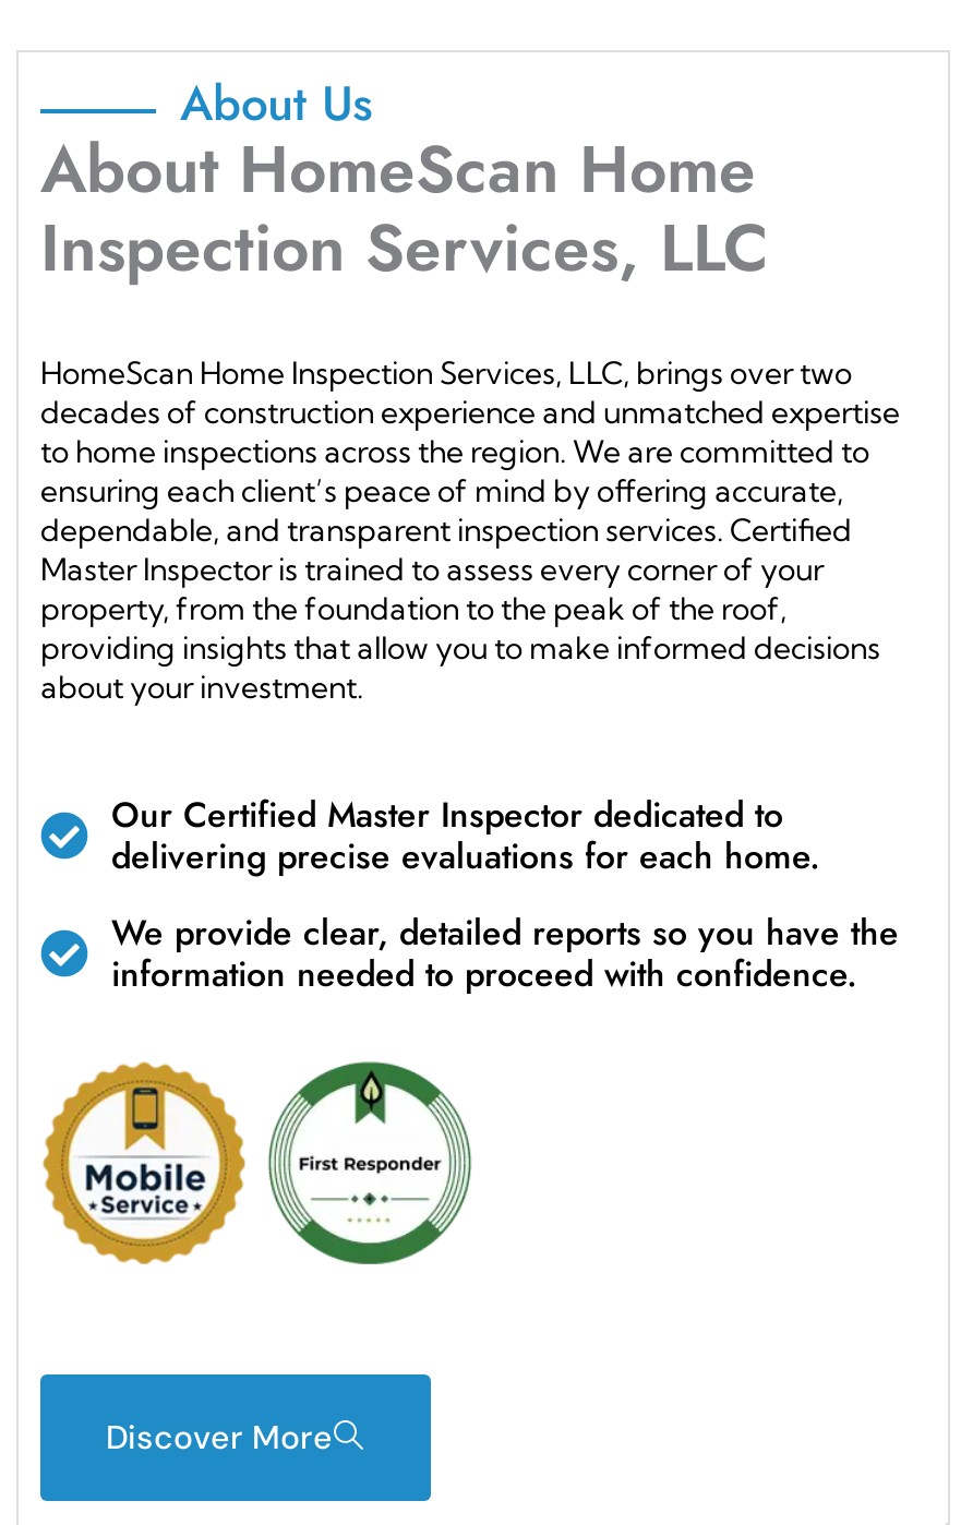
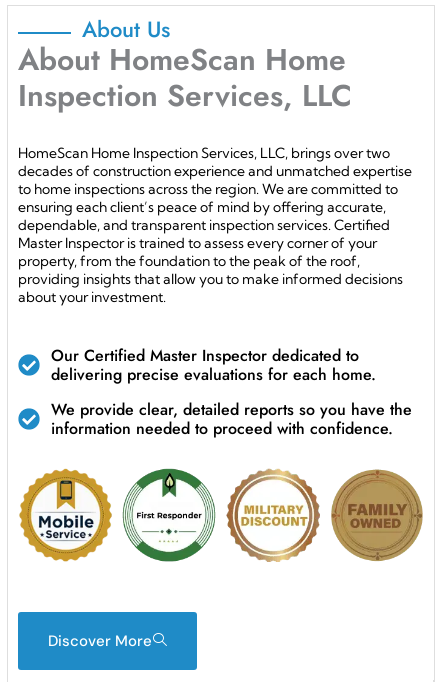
+ [image]

+ [image]
